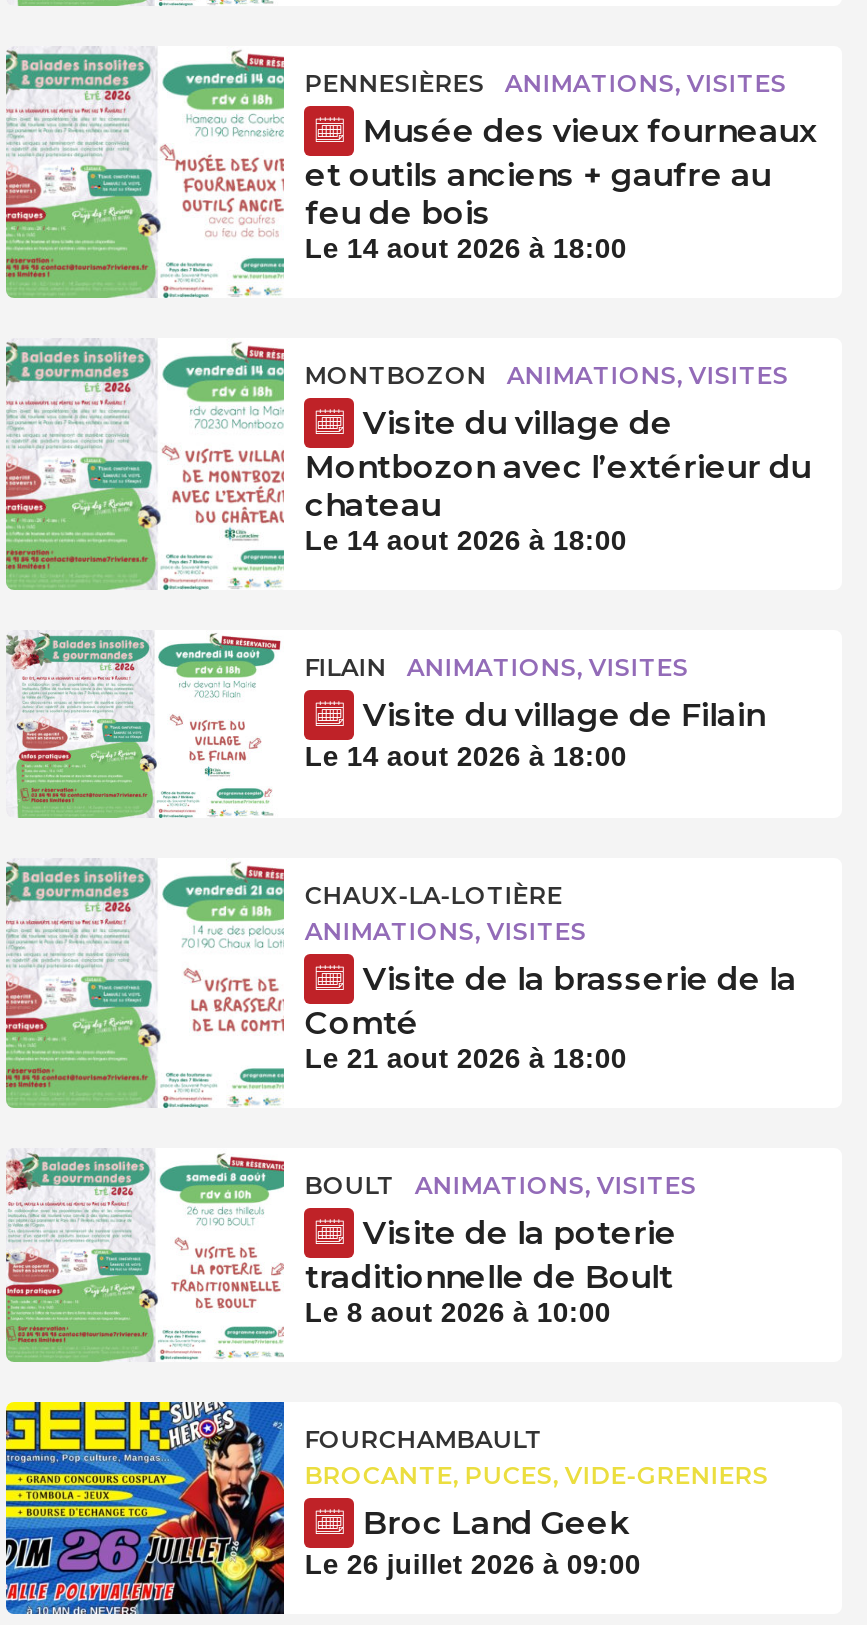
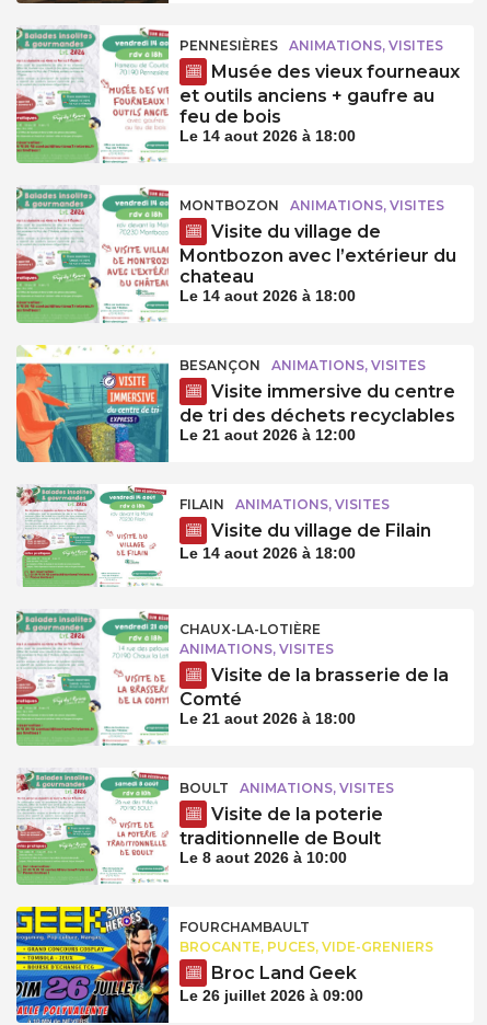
+ [image]
+ BESANÇON
+ ANIMATIONS, VISITES
+ Visite immersive du centre
+ de tri des déchets recyclables
+ Le 21 aout 2026 à 12:00
